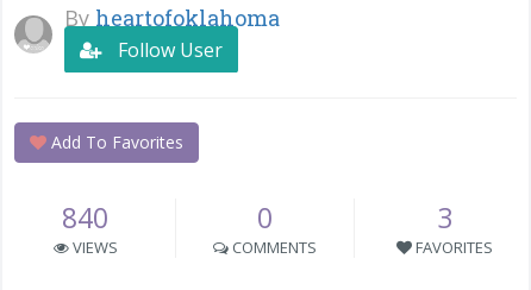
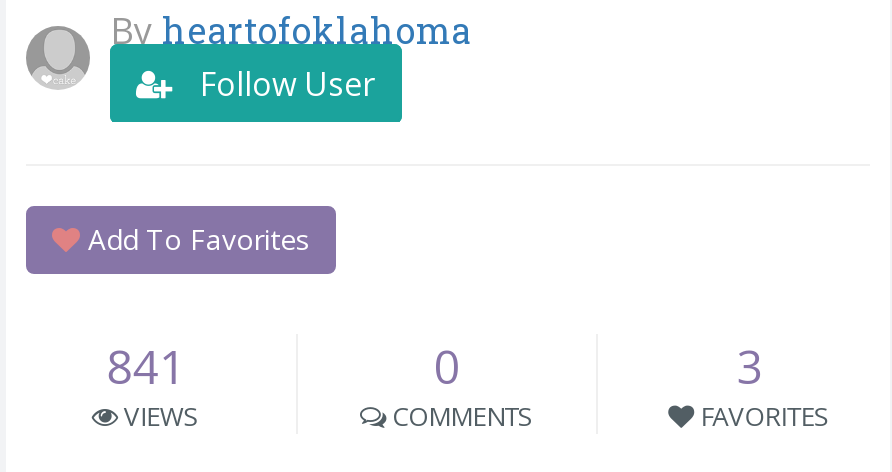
- 840
+ 841
